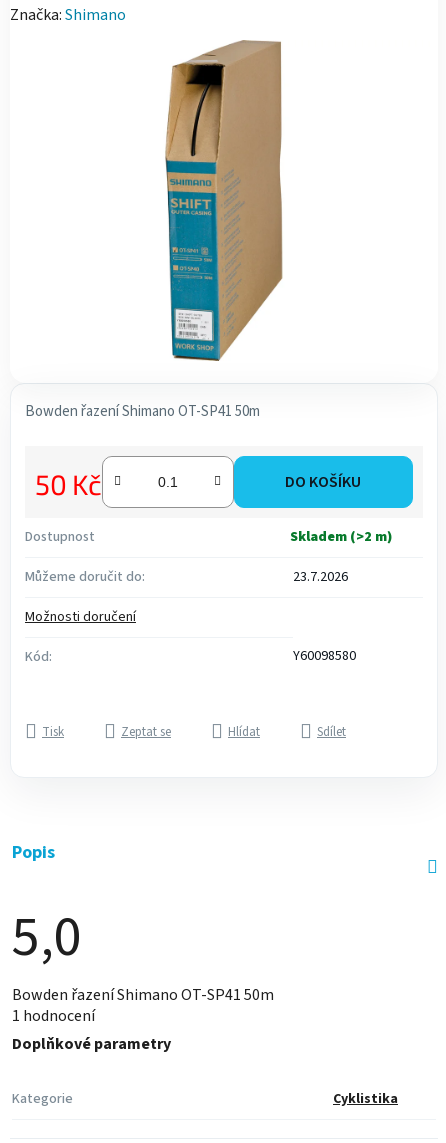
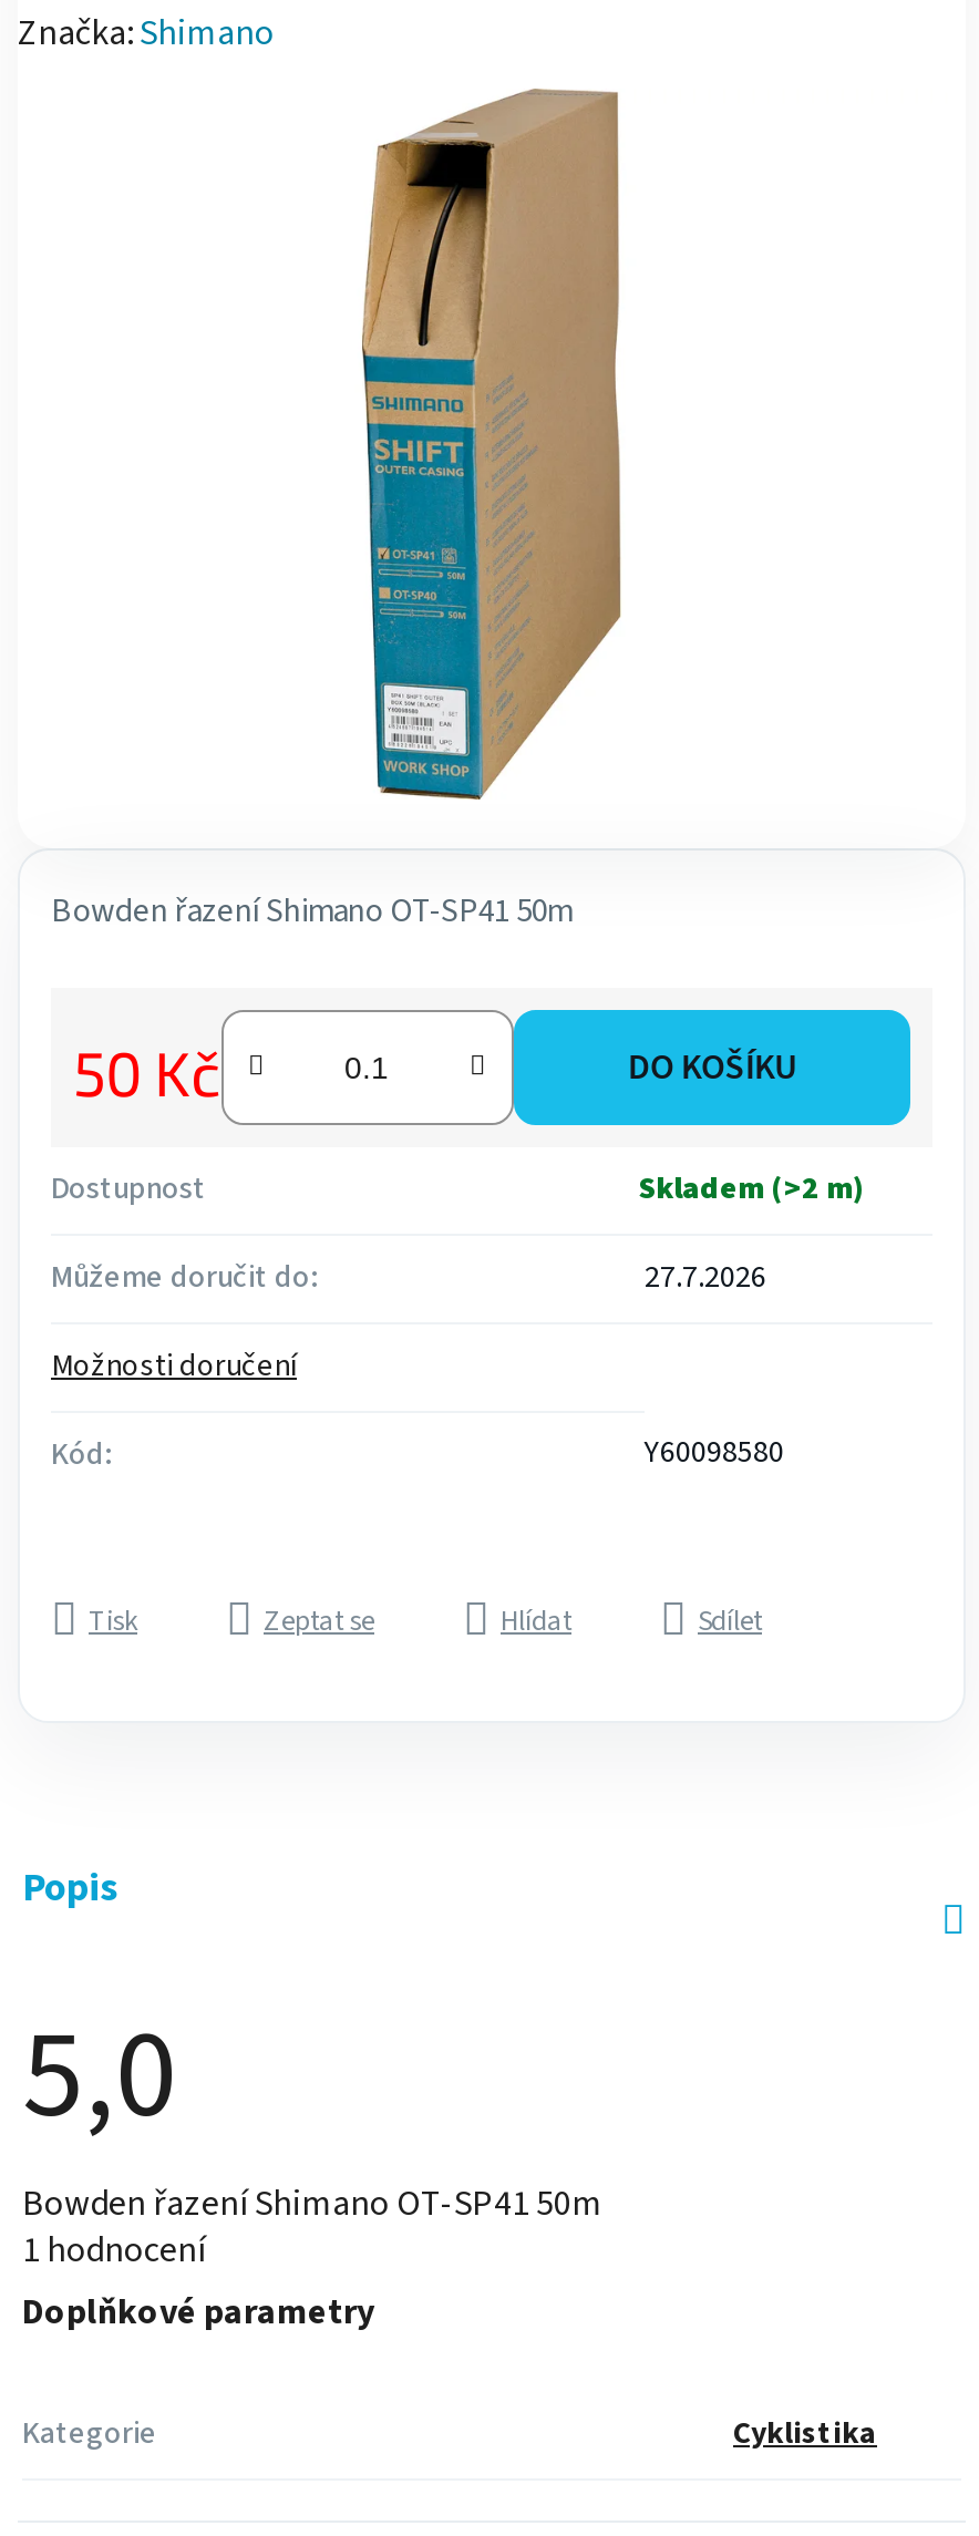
- 23.7.2026
+ 27.7.2026
